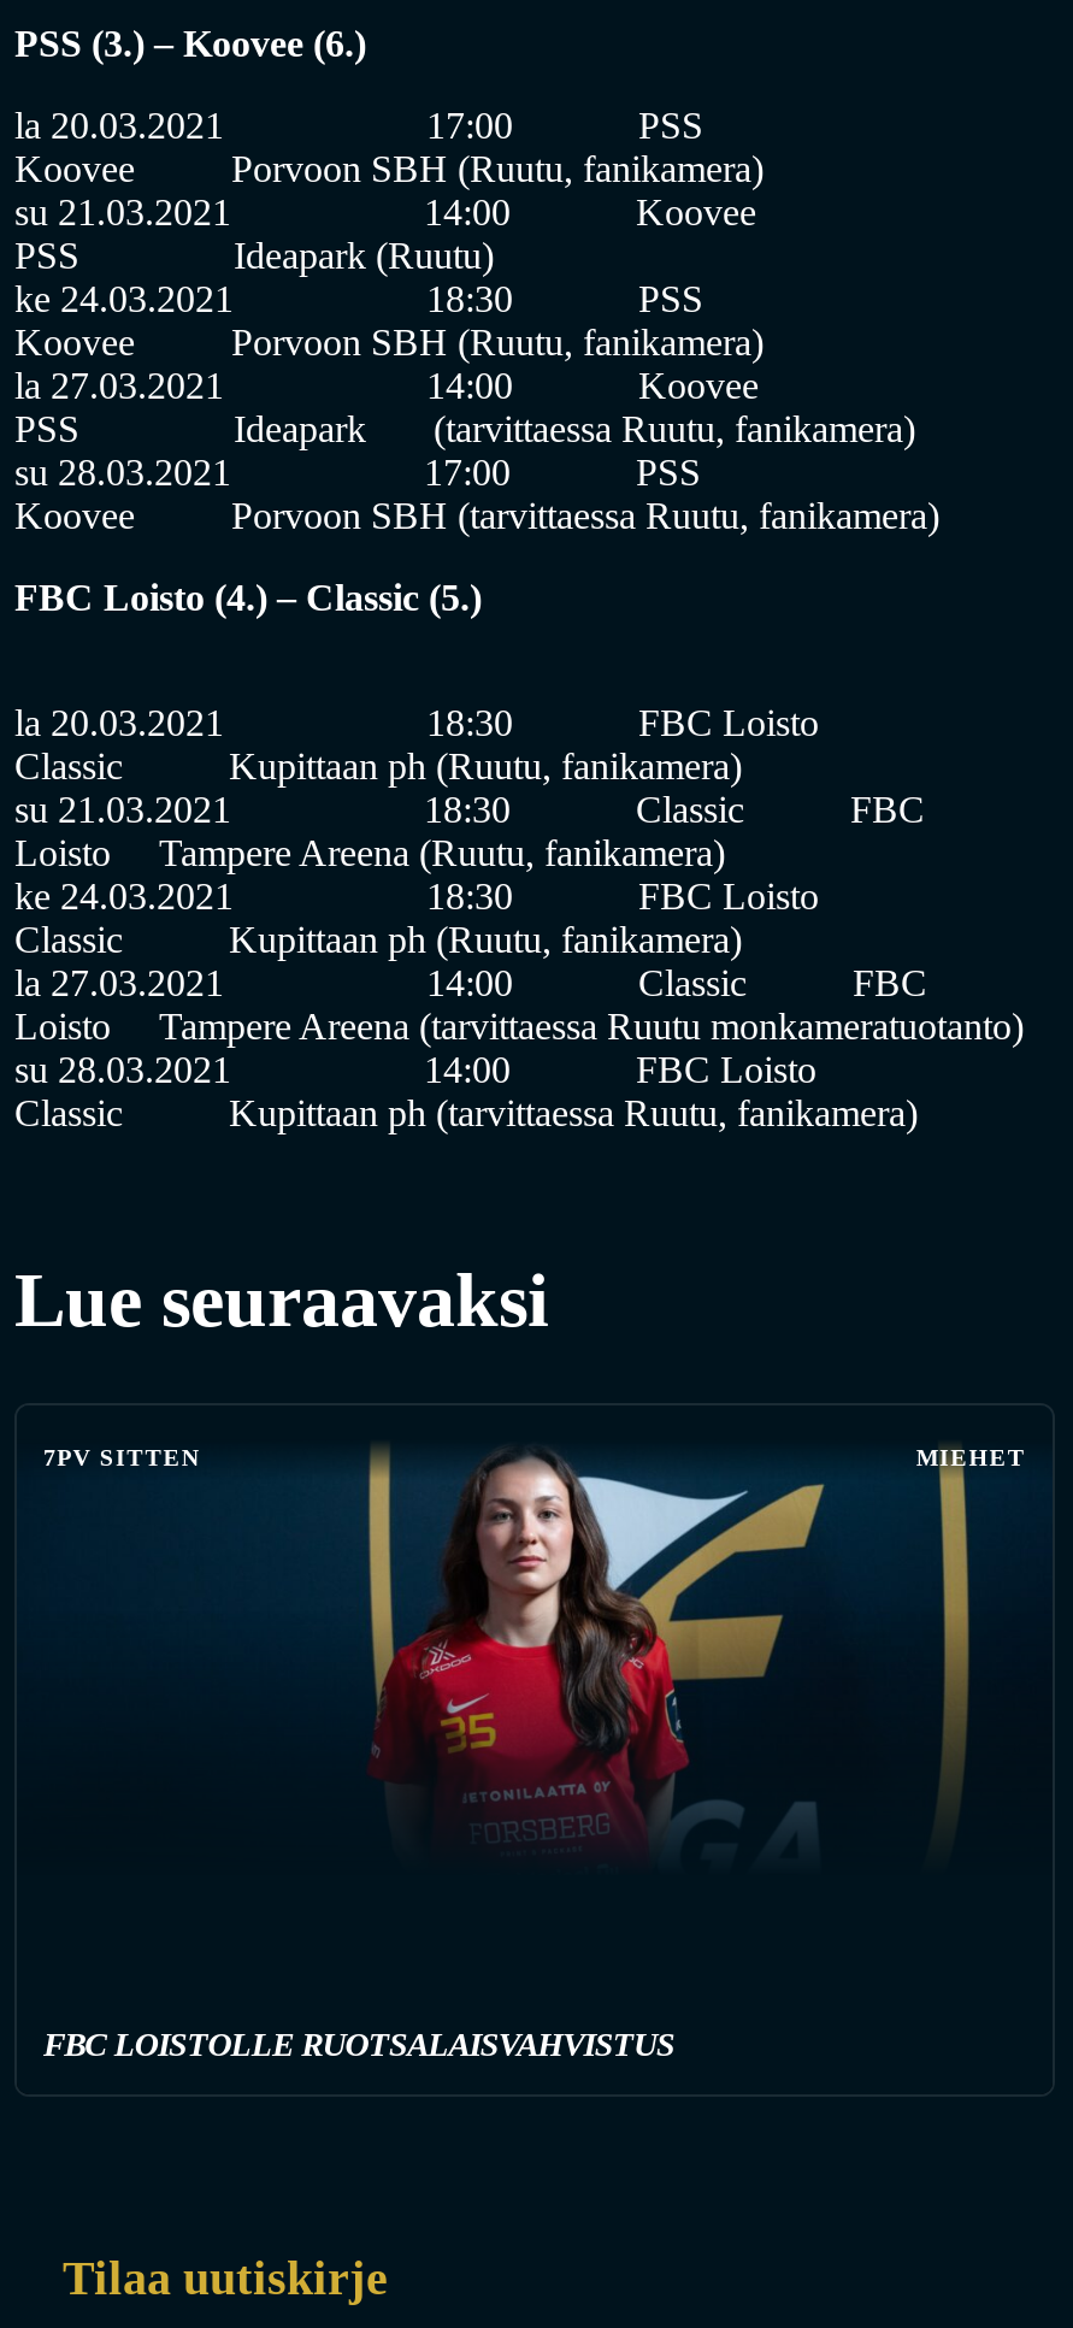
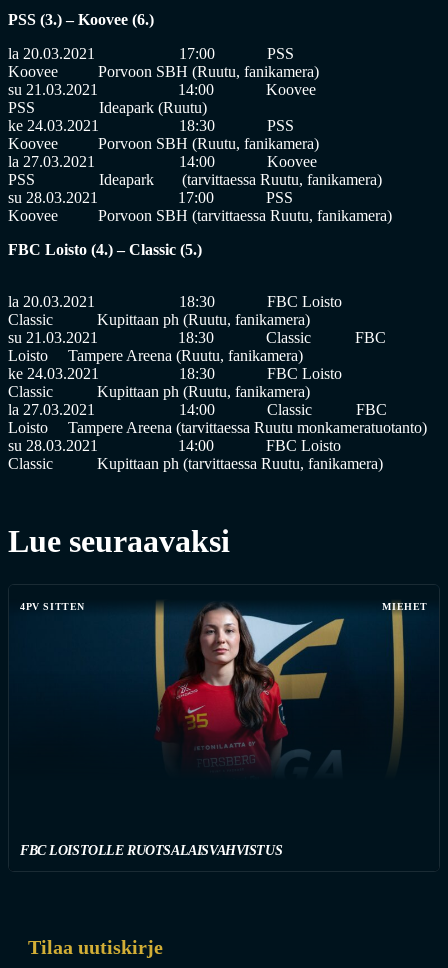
- 7PV SITTEN
+ 4PV SITTEN
